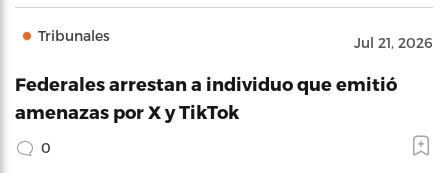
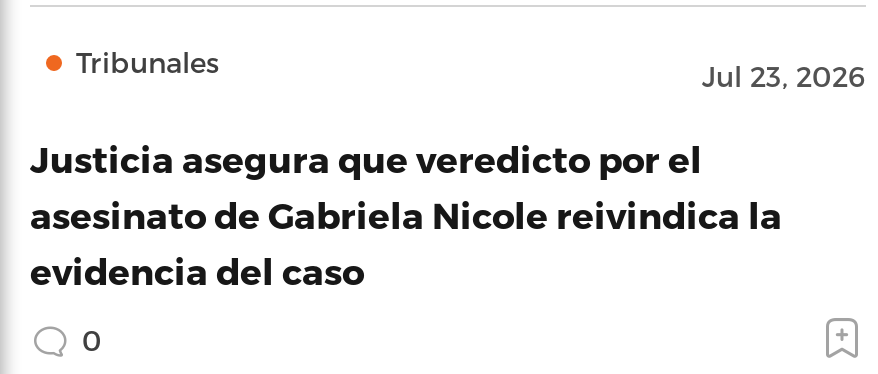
- Jul 21, 2026
+ Jul 23, 2026

- Federales arrestan a individuo que emitió
- amenazas por X y TikTok
+ Justicia asegura que veredicto por el
+ asesinato de Gabriela Nicole reivindica la
+ evidencia del caso
